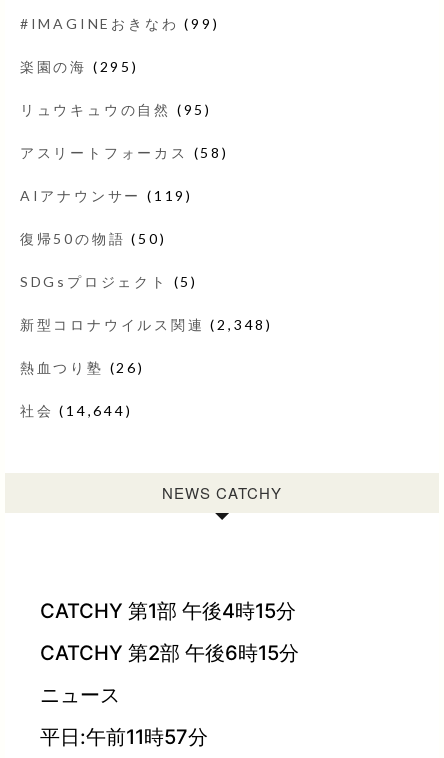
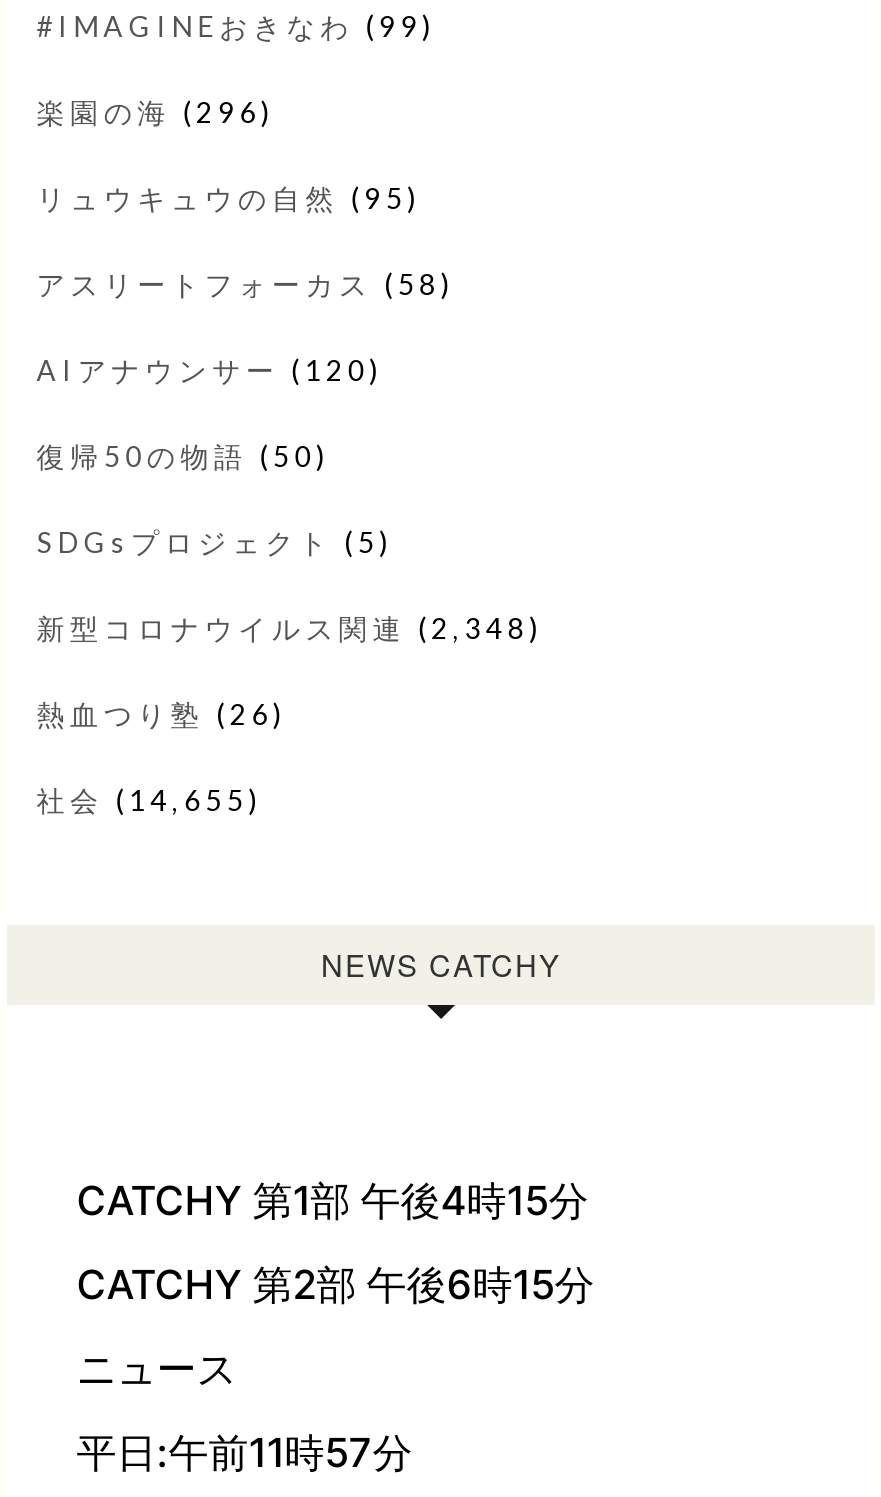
- 楽園の海(295)
+ 楽園の海(296)

- AIアナウンサー(119)
+ AIアナウンサー(120)

- 社会(14,644)
+ 社会(14,655)
